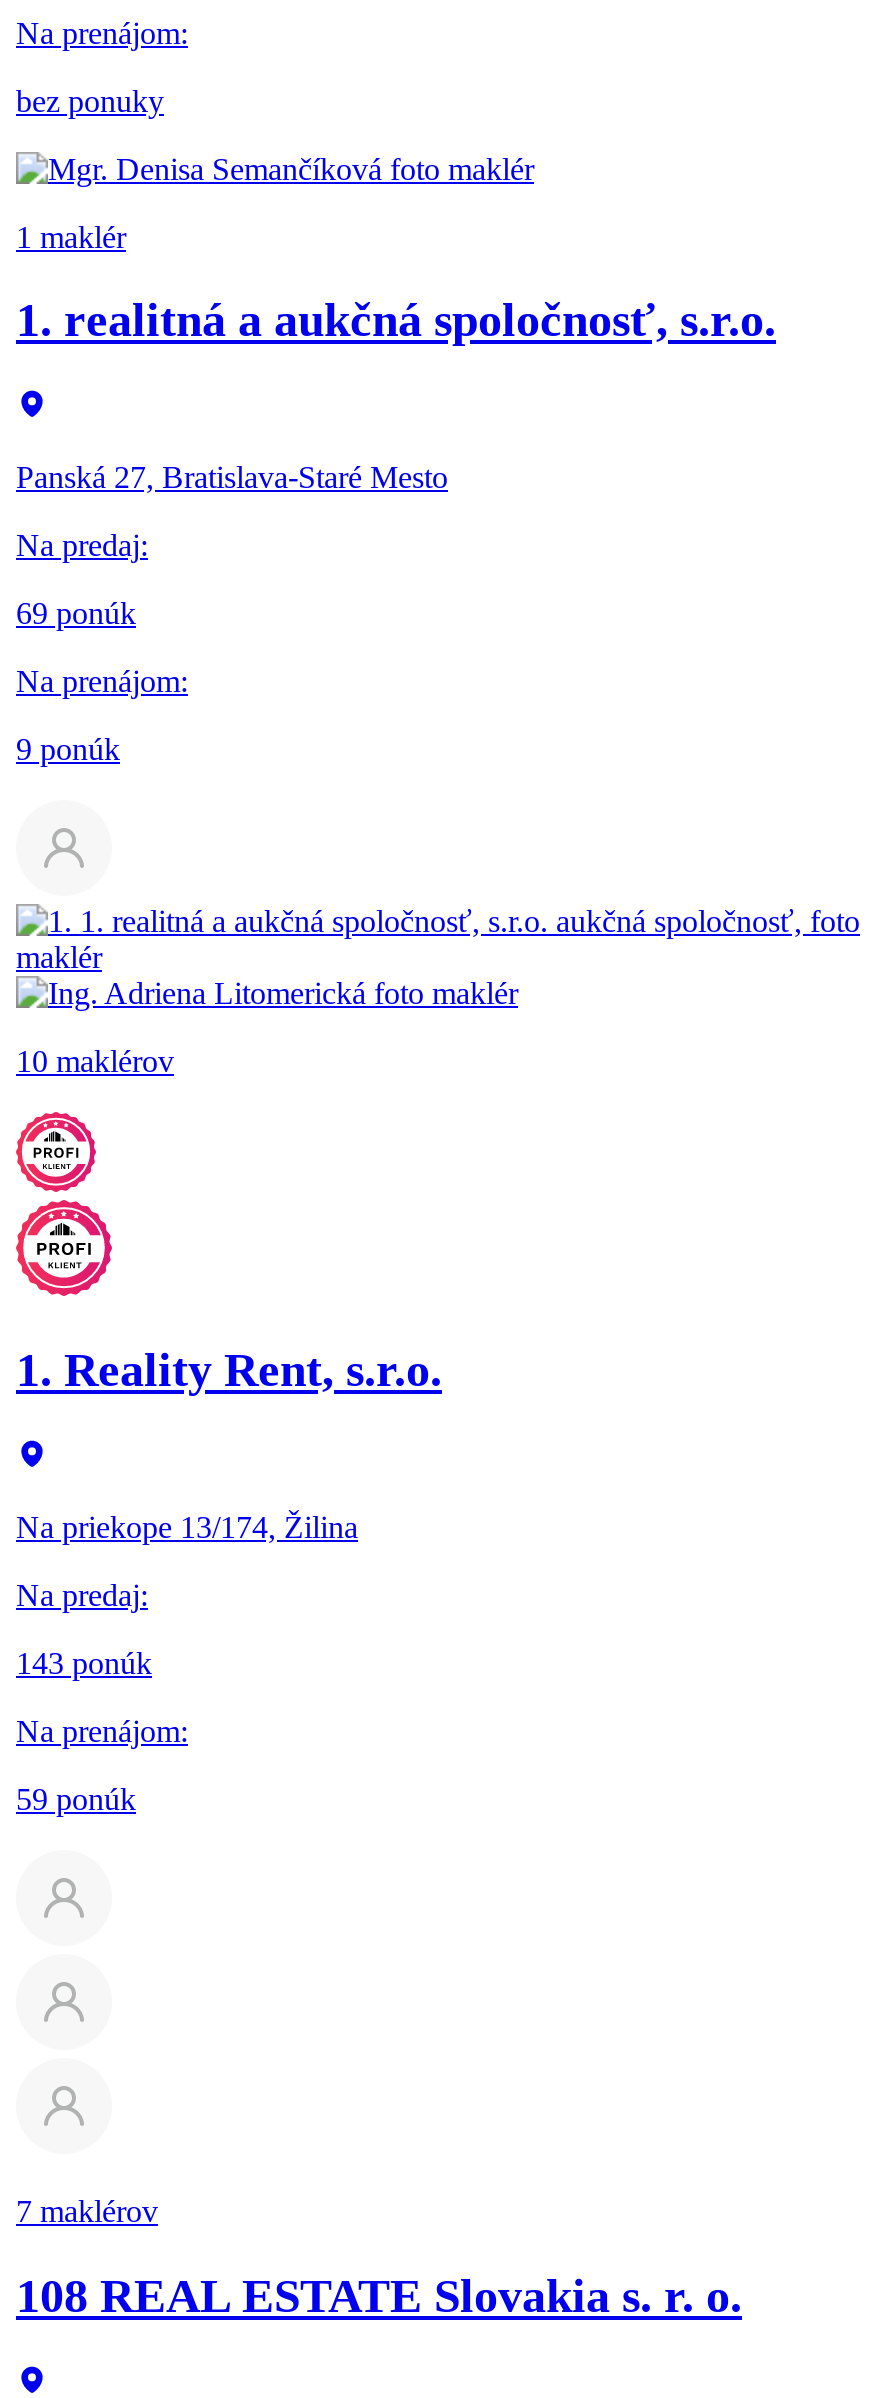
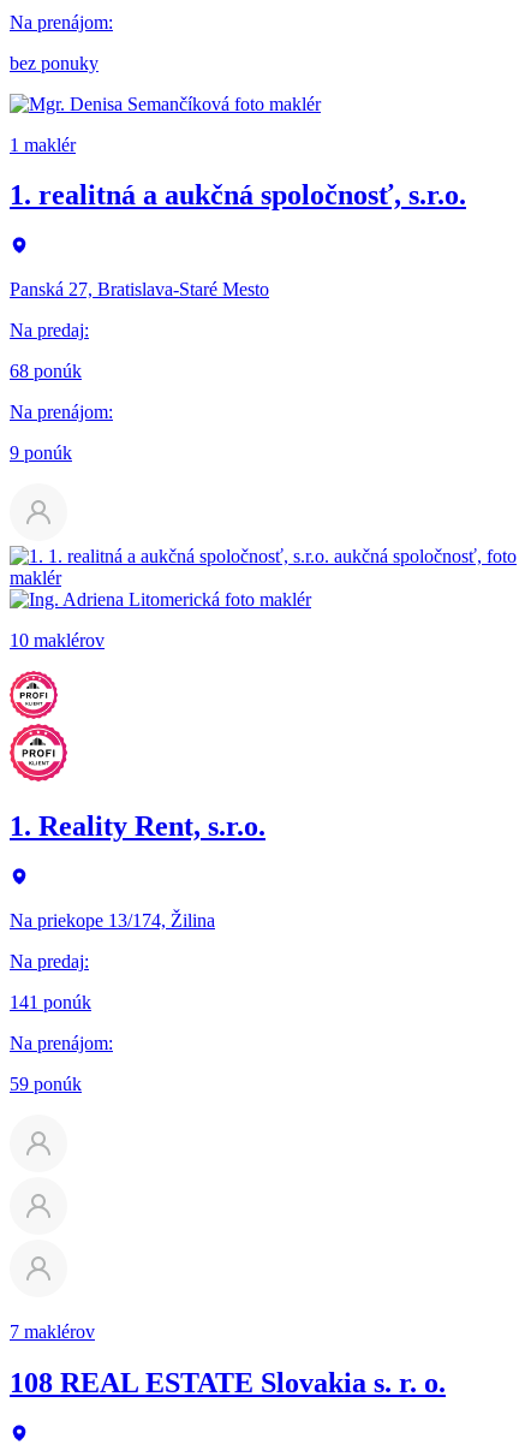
- 69 ponúk
+ 68 ponúk

- 143 ponúk
+ 141 ponúk
